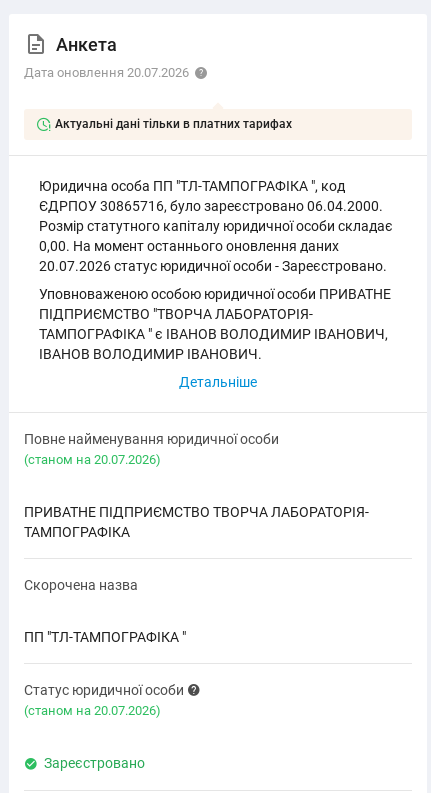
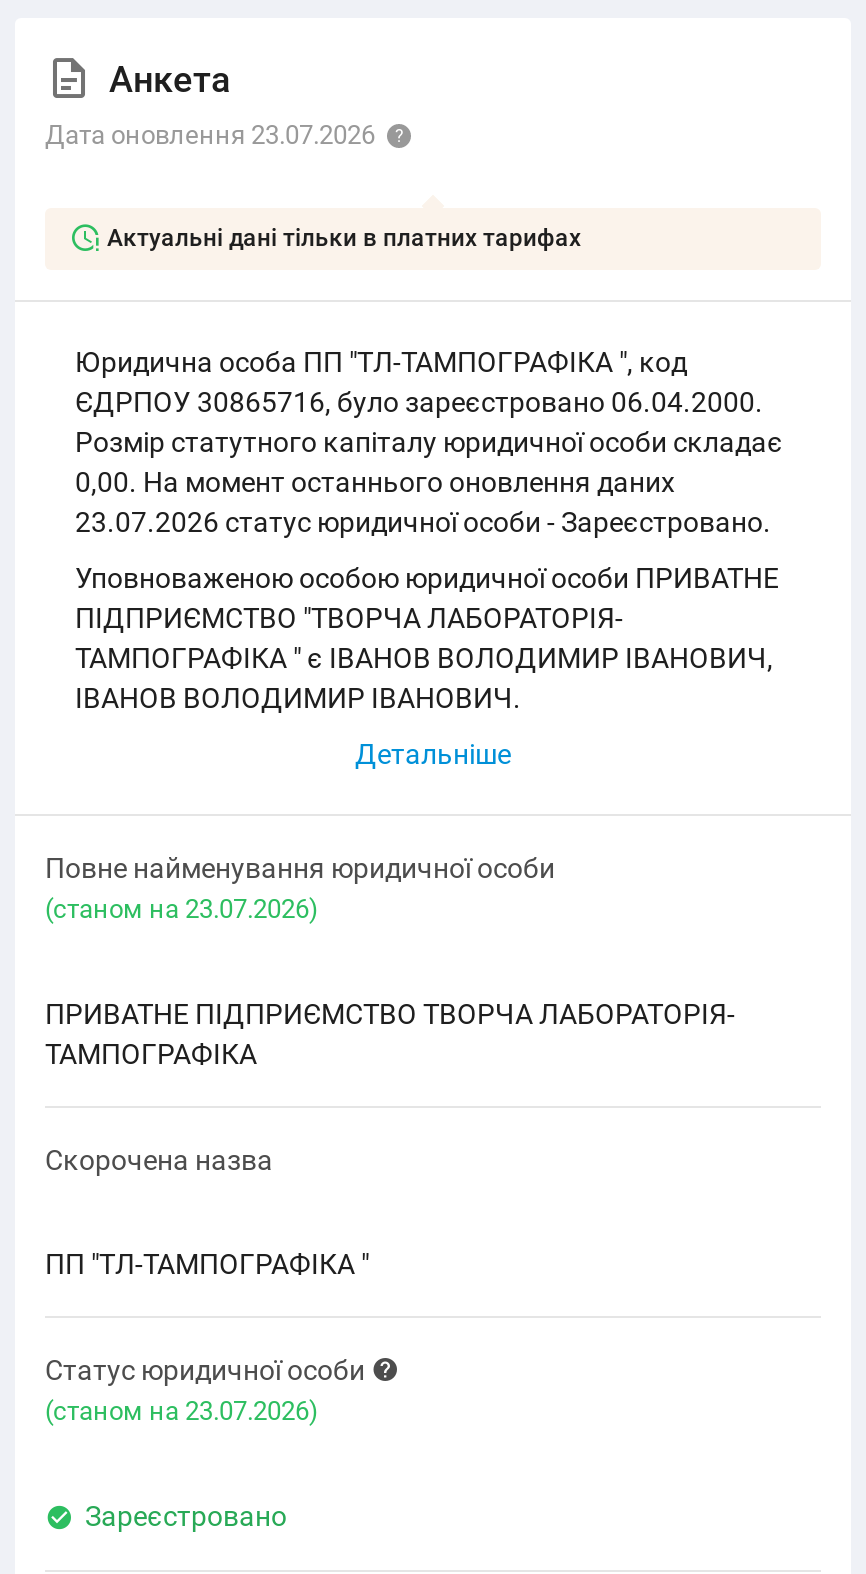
- Дата оновлення 20.07.2026
+ Дата оновлення 23.07.2026

- 20.07.2026 статус юридичної особи - Зареєстровано.
+ 23.07.2026 статус юридичної особи - Зареєстровано.

- (cтаном на 20.07.2026)
+ (cтаном на 23.07.2026)

- (cтаном на 20.07.2026)
+ (cтаном на 23.07.2026)
